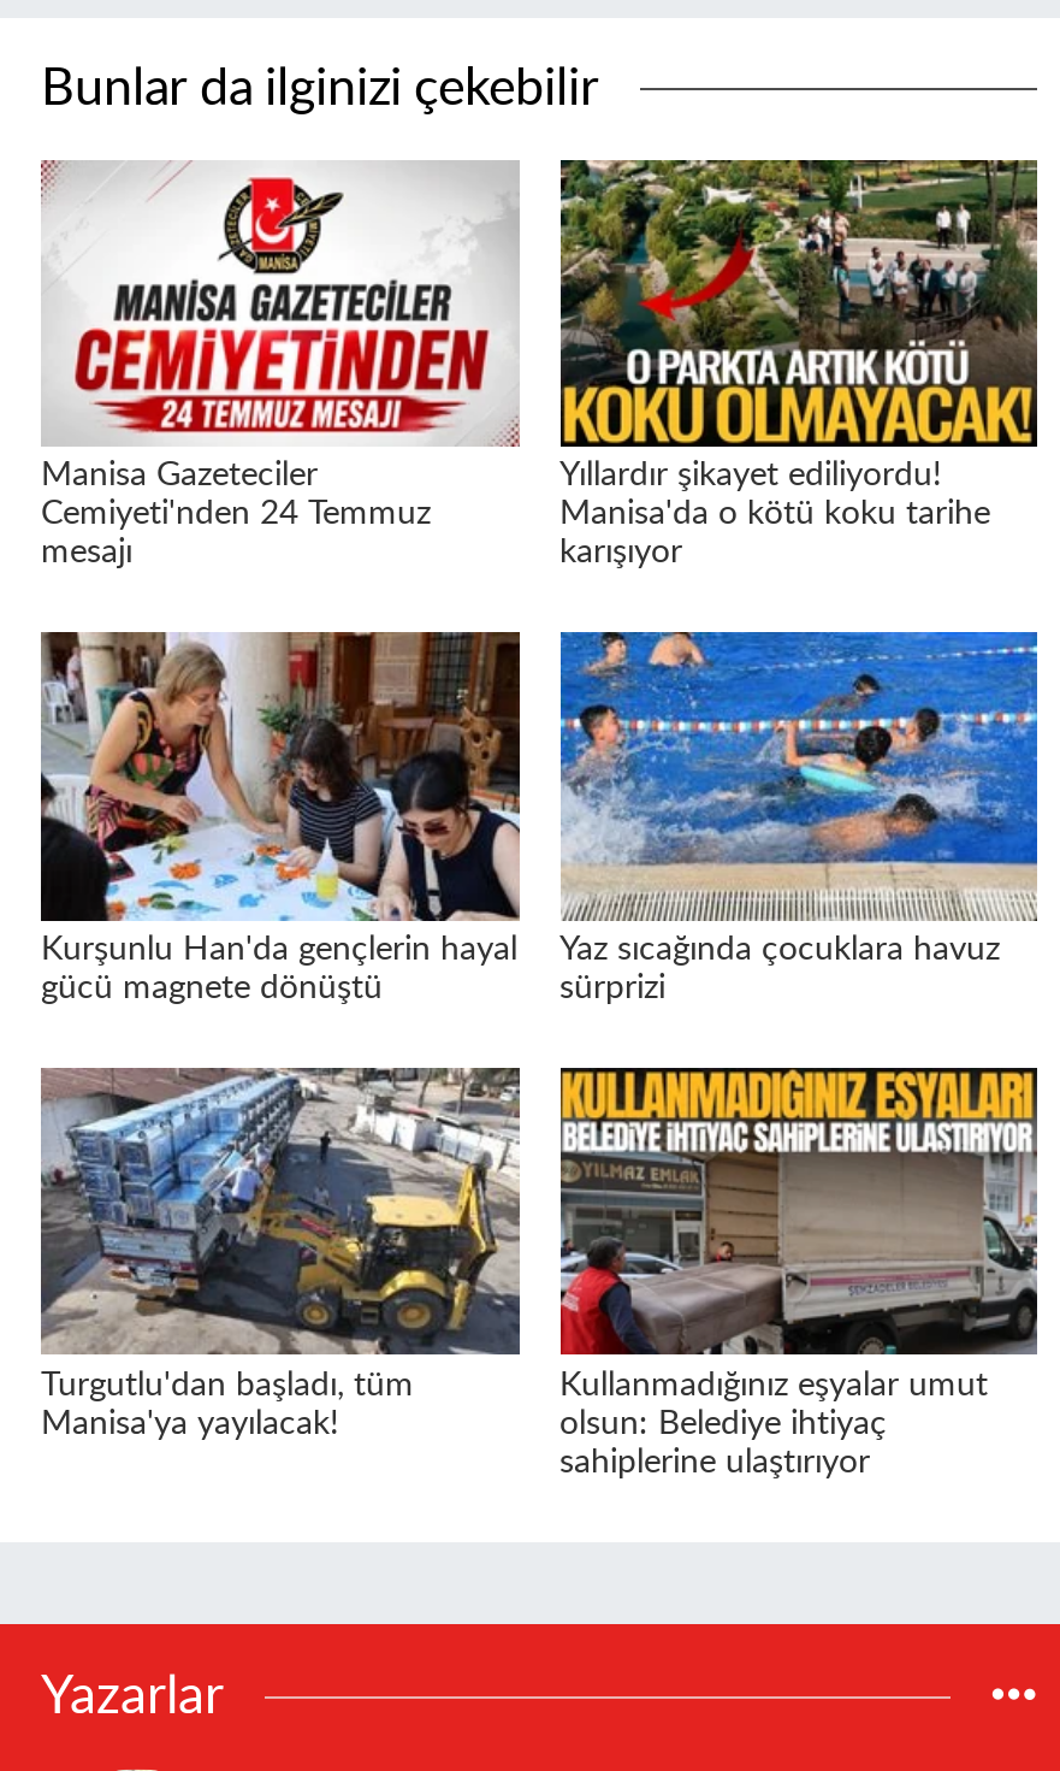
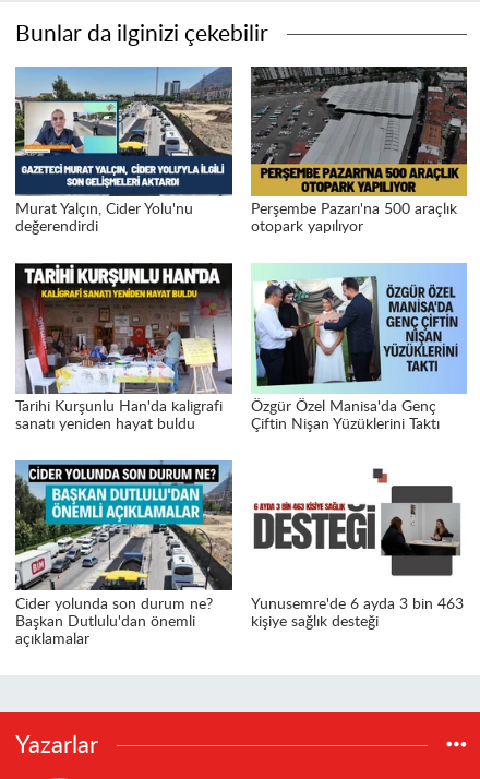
- [image]
- Manisa Gazeteciler
- Cemiyeti'nden 24 Temmuz
- mesajı
+ [image]
+ Murat Yalçın, Cider Yolu'nu
+ değerendirdi

- [image]
- Yıllardır şikayet ediliyordu!
- Manisa'da o kötü koku tarihe
- karışıyor
+ [image]
+ Perşembe Pazarı'na 500 araçlık
+ otopark yapılıyor

- [image]
- Kurşunlu Han'da gençlerin hayal
- gücü magnete dönüştü
+ [image]
+ Tarihi Kurşunlu Han'da kaligrafi
+ sanatı yeniden hayat buldu

- [image]
- Yaz sıcağında çocuklara havuz
- sürprizi
+ [image]
+ Özgür Özel Manisa'da Genç
+ Çiftin Nişan Yüzüklerini Taktı

- [image]
- Turgutlu'dan başladı, tüm
- Manisa'ya yayılacak!
+ [image]
+ Cider yolunda son durum ne?
+ Başkan Dutlulu'dan önemli
+ açıklamalar

- [image]
- Kullanmadığınız eşyalar umut
- olsun: Belediye ihtiyaç
- sahiplerine ulaştırıyor
+ [image]
+ Yunusemre'de 6 ayda 3 bin 463
+ kişiye sağlık desteği
